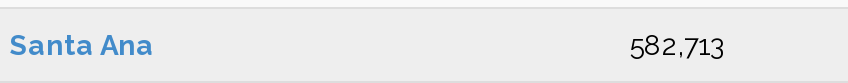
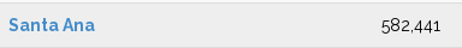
- 582,713
+ 582,441
